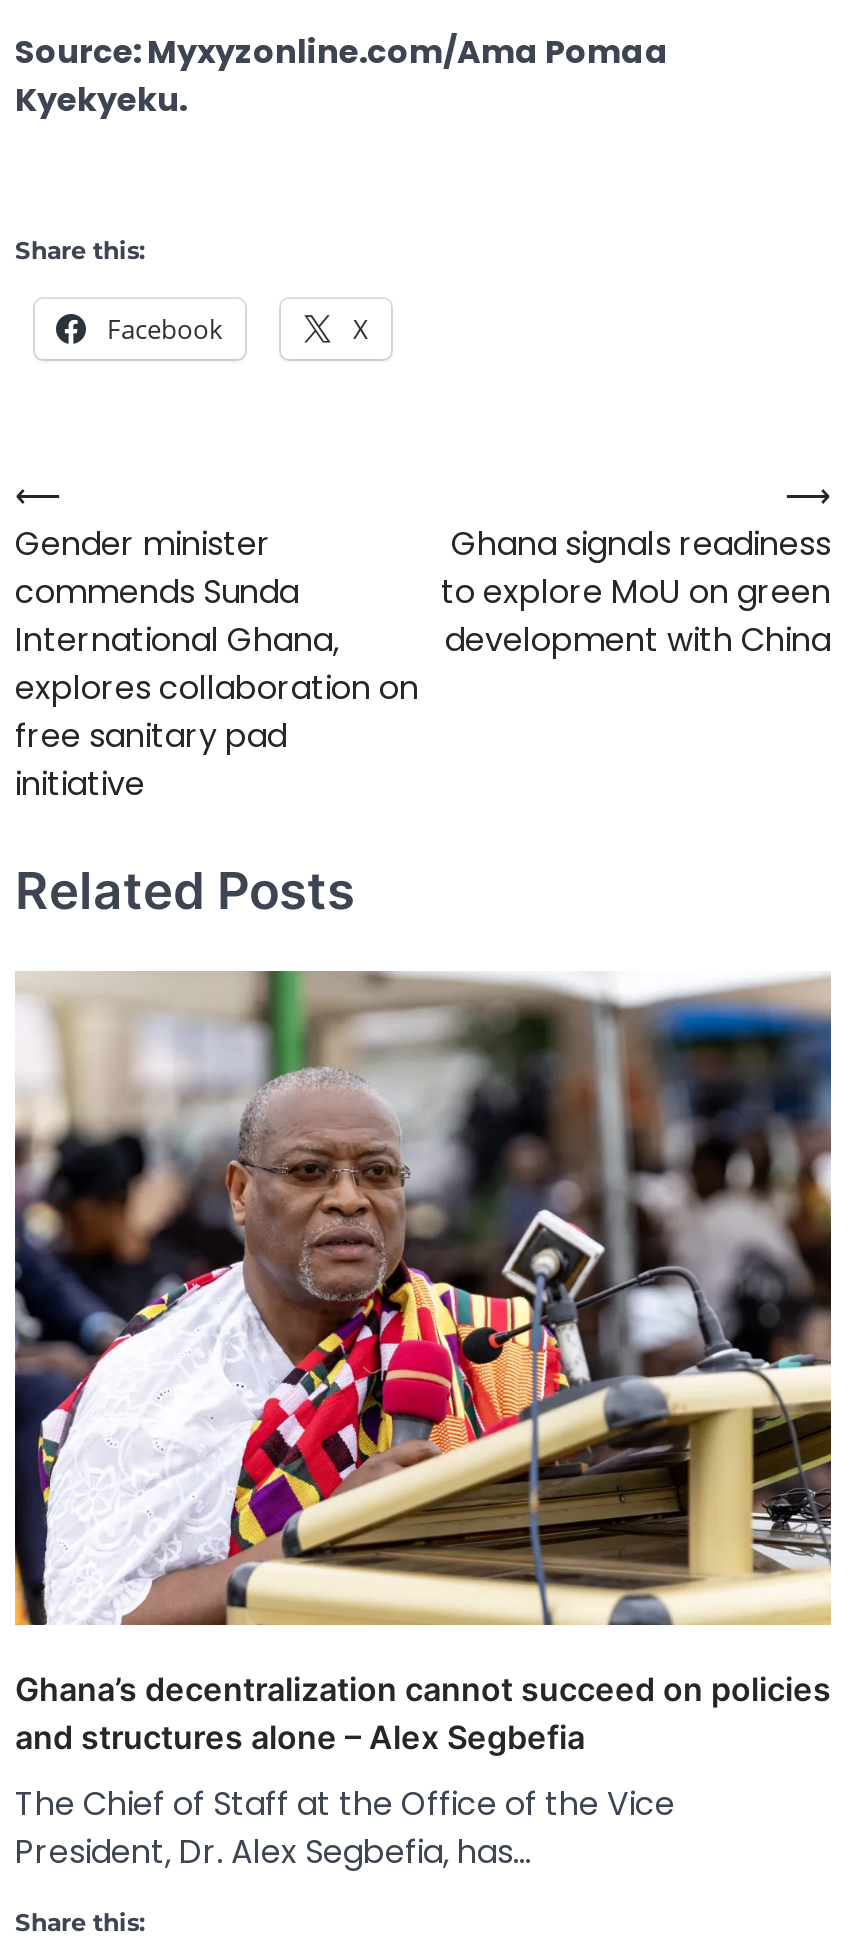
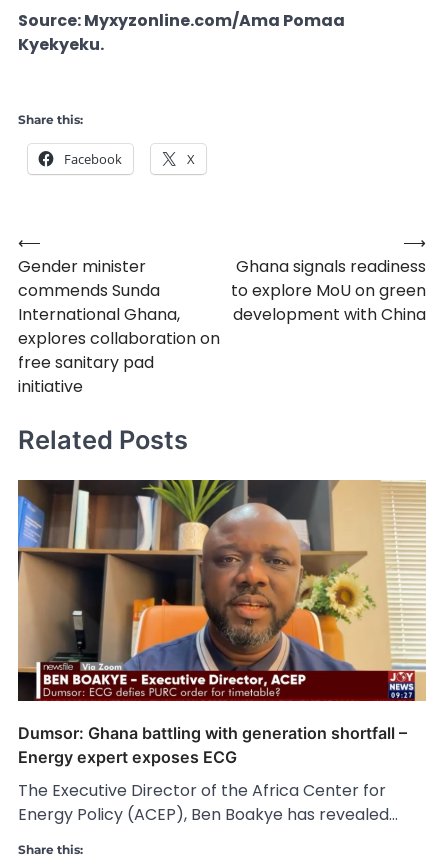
- [image]
- Ghana’s decentralization cannot succeed on policies
- and structures alone – Alex Segbefia
+ [image]
+ Dumsor: Ghana battling with generation shortfall –
+ Energy expert exposes ECG

- The Chief of Staff at the Office of the Vice
- President, Dr. Alex Segbefia, has…
+ The Executive Director of the Africa Center for
+ Energy Policy (ACEP), Ben Boakye has revealed…
